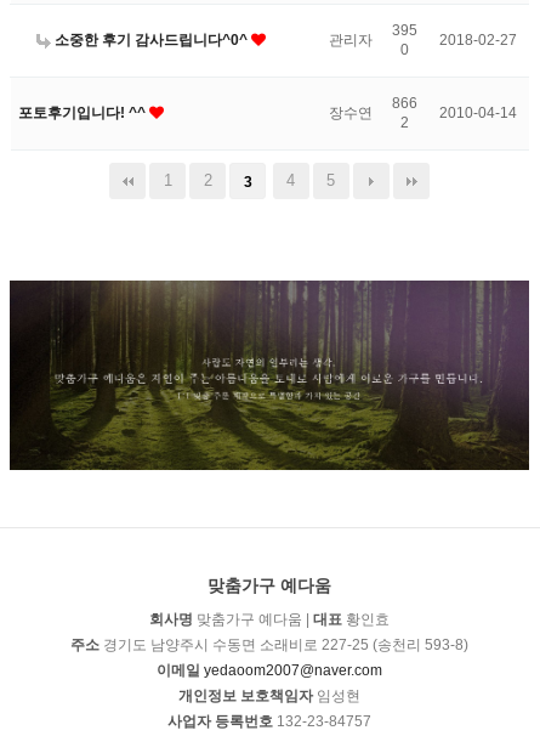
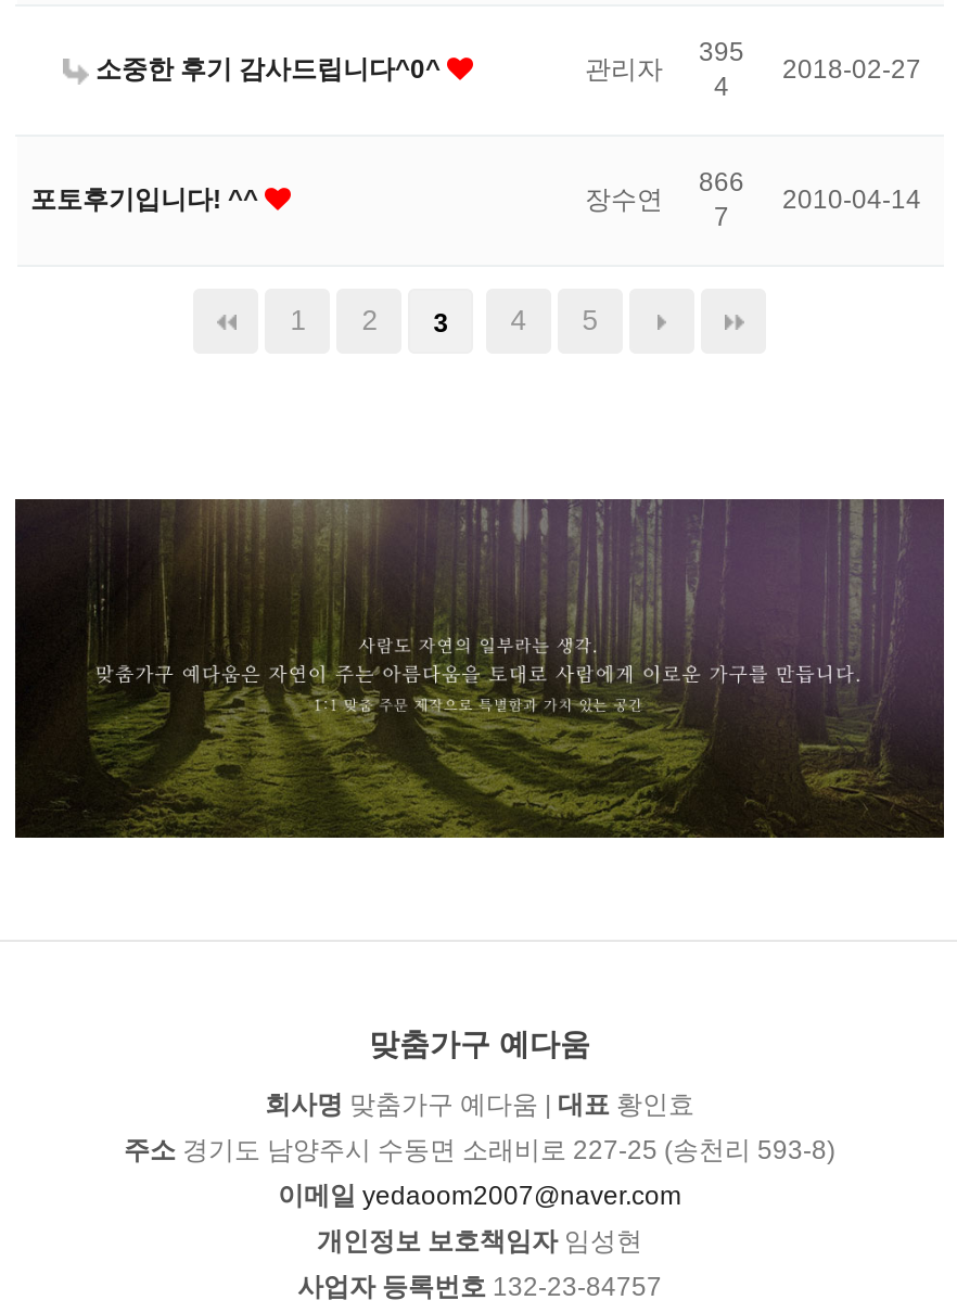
- 0
+ 4

- 2
+ 7
